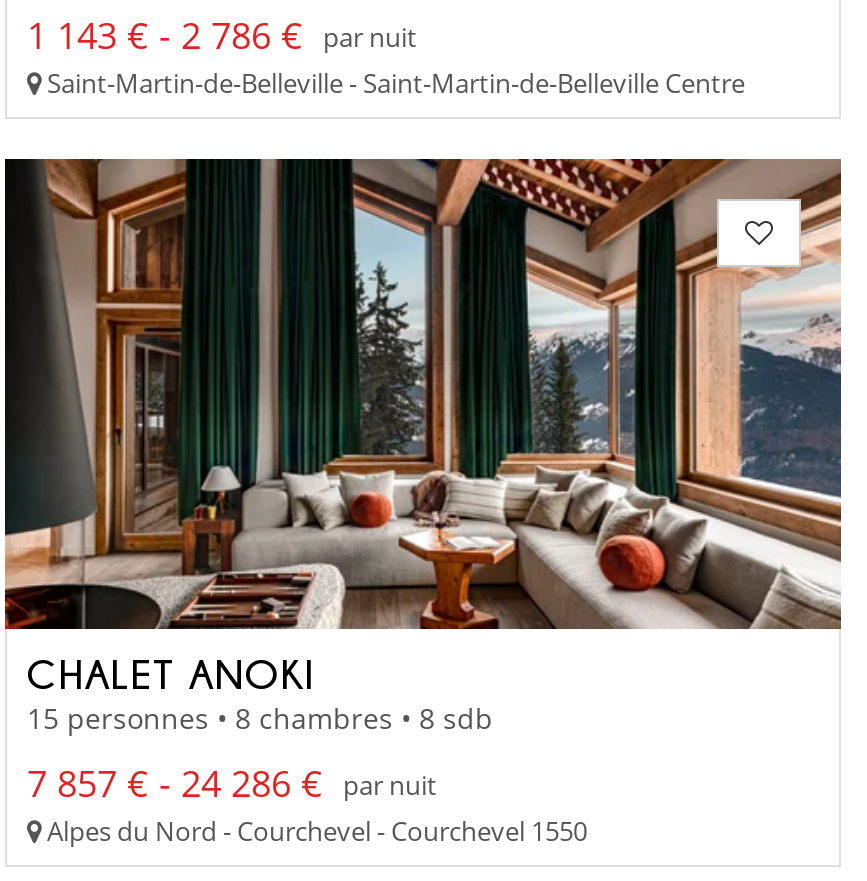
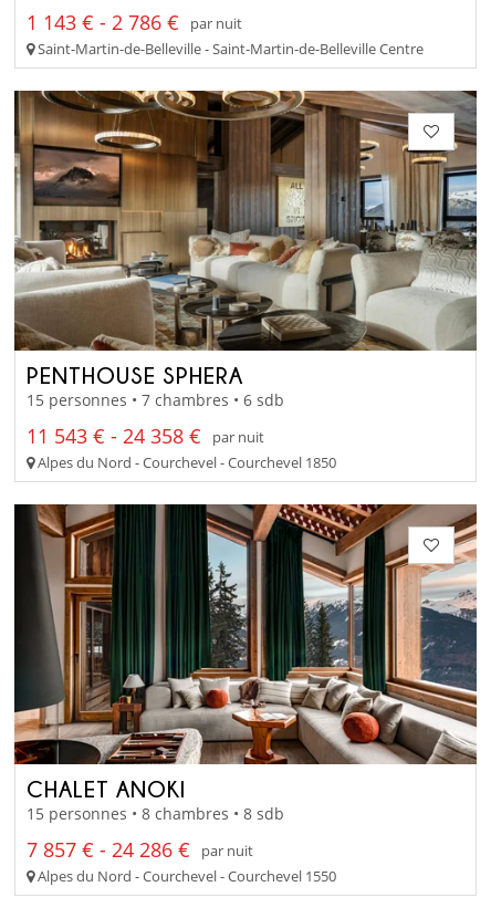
+ [image]
+ PENTHOUSE SPHERA
+ 15 personnes • 7 chambres • 6 sdb
+ 11 543 € - 24 358 € par nuit
+ Alpes du Nord - Courchevel - Courchevel 1850
